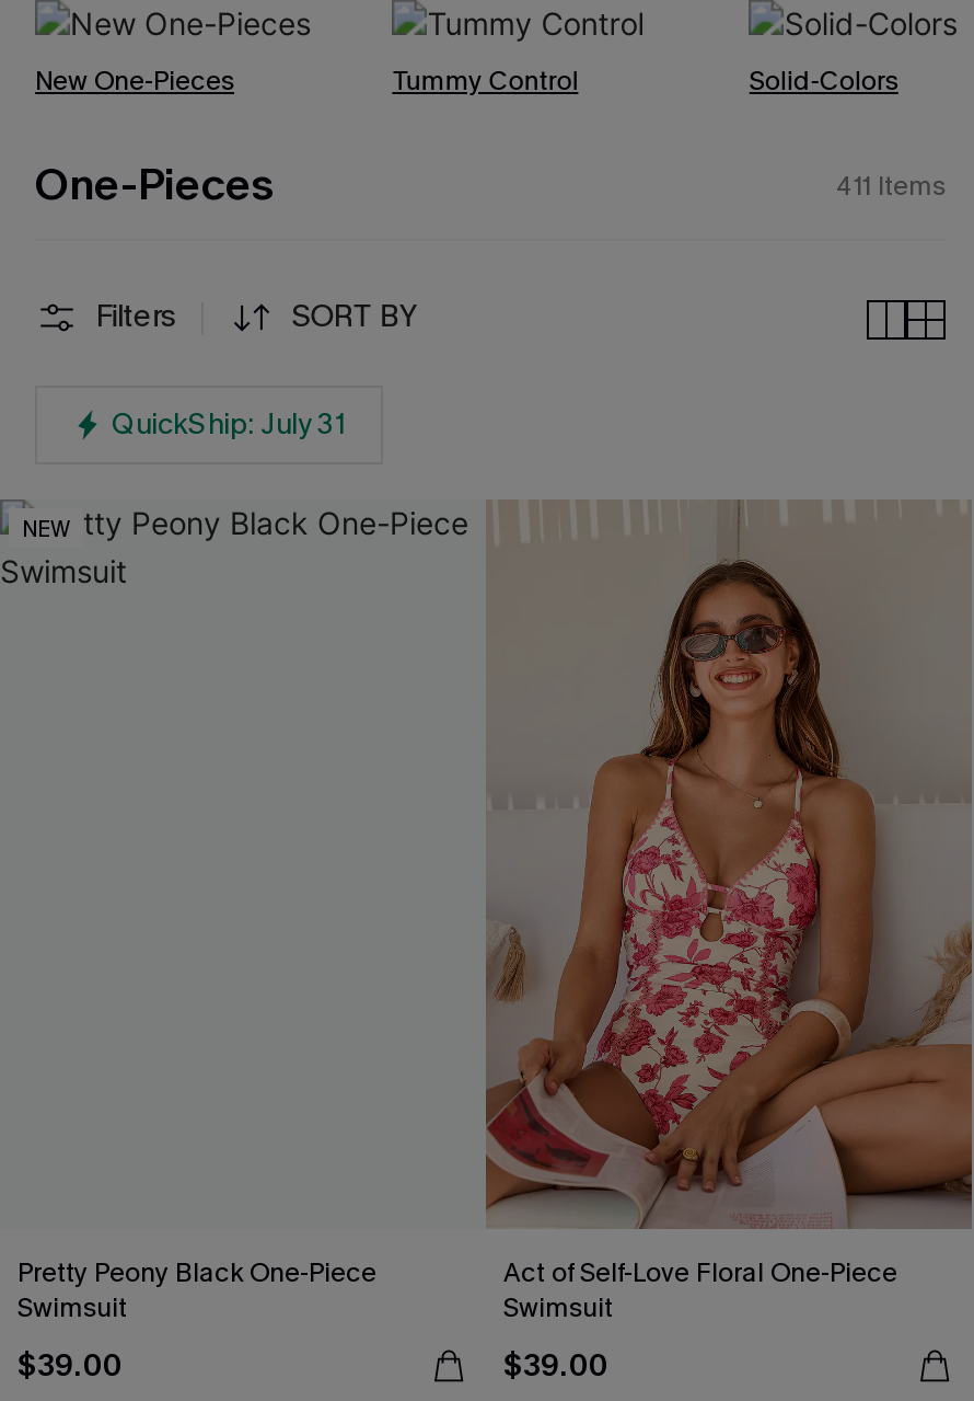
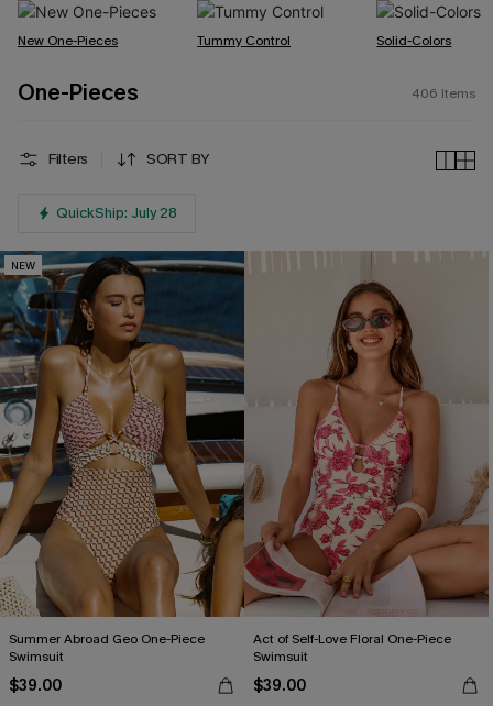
- 411 Items
+ 406 Items

+ [image]

- QuickShip: July 31
+ QuickShip: July 28

- Pretty Peony Black One-Piece
+ Summer Abroad Geo One-Piece
